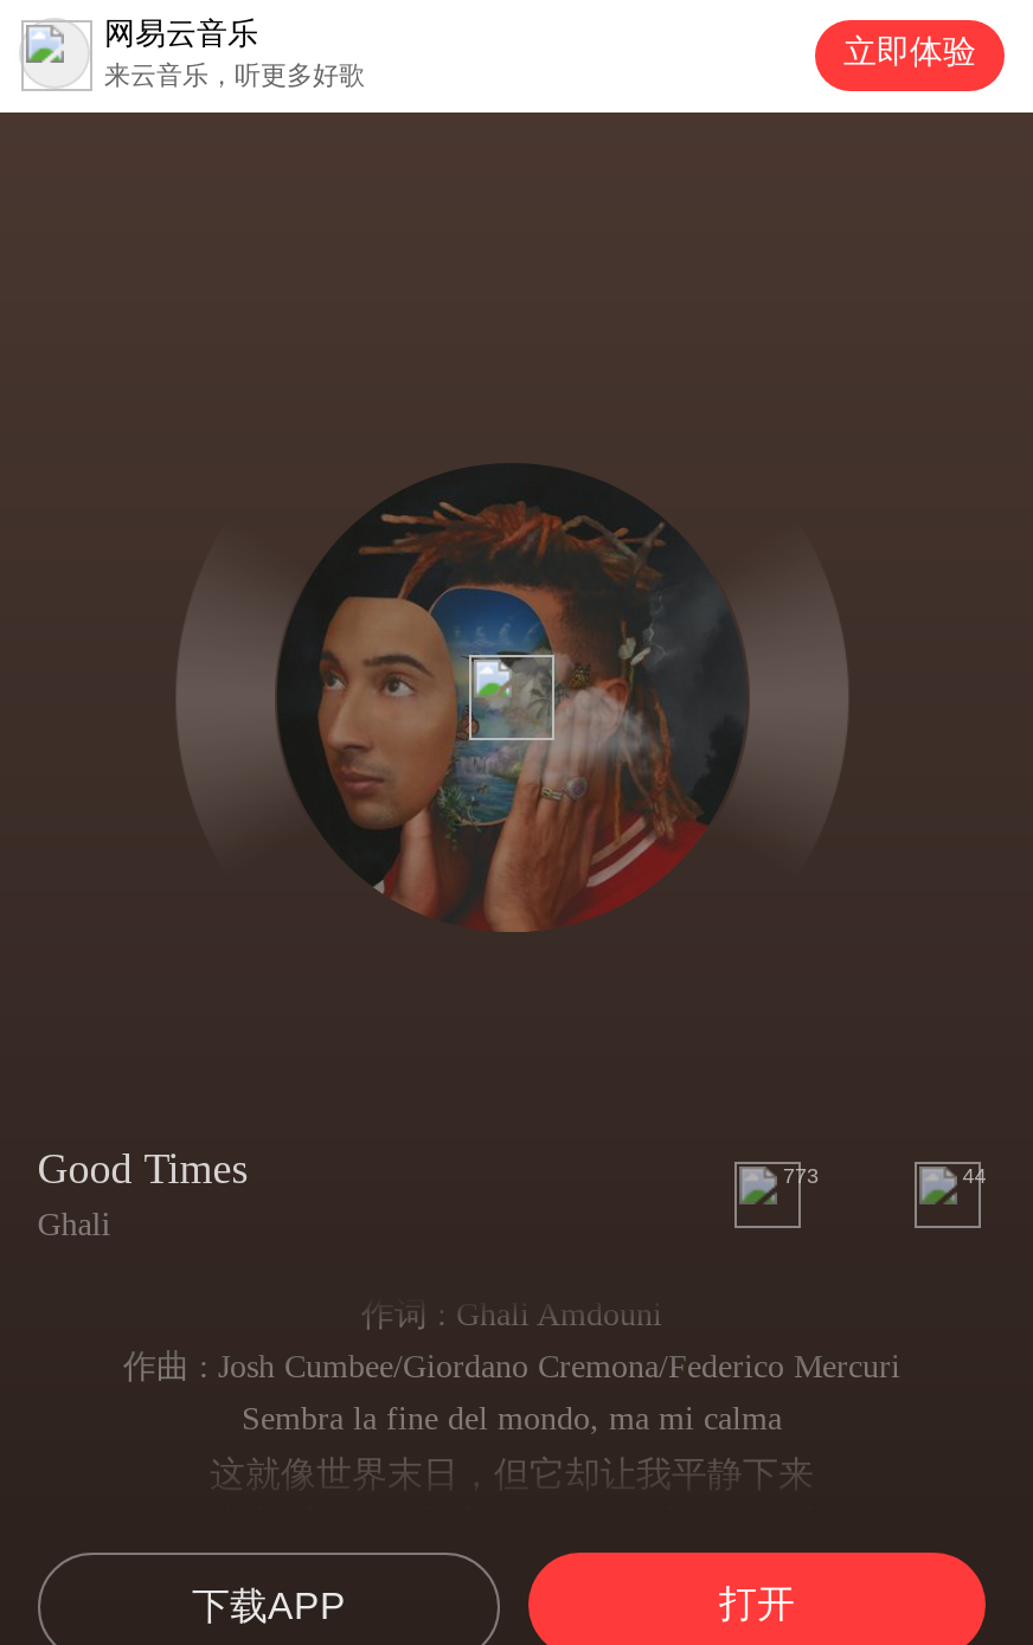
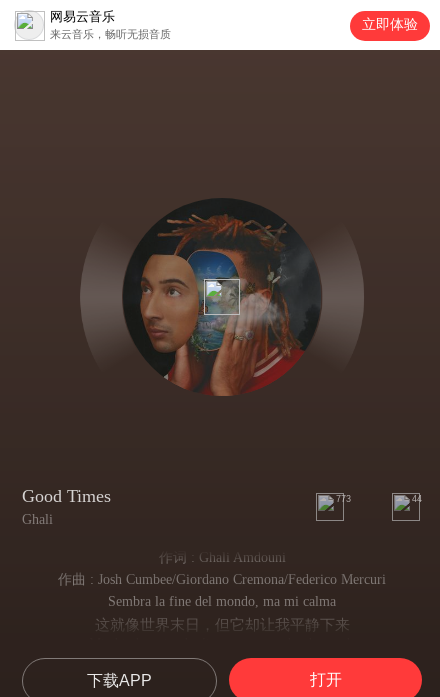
- 来云音乐，听更多好歌
+ 来云音乐，畅听无损音质
